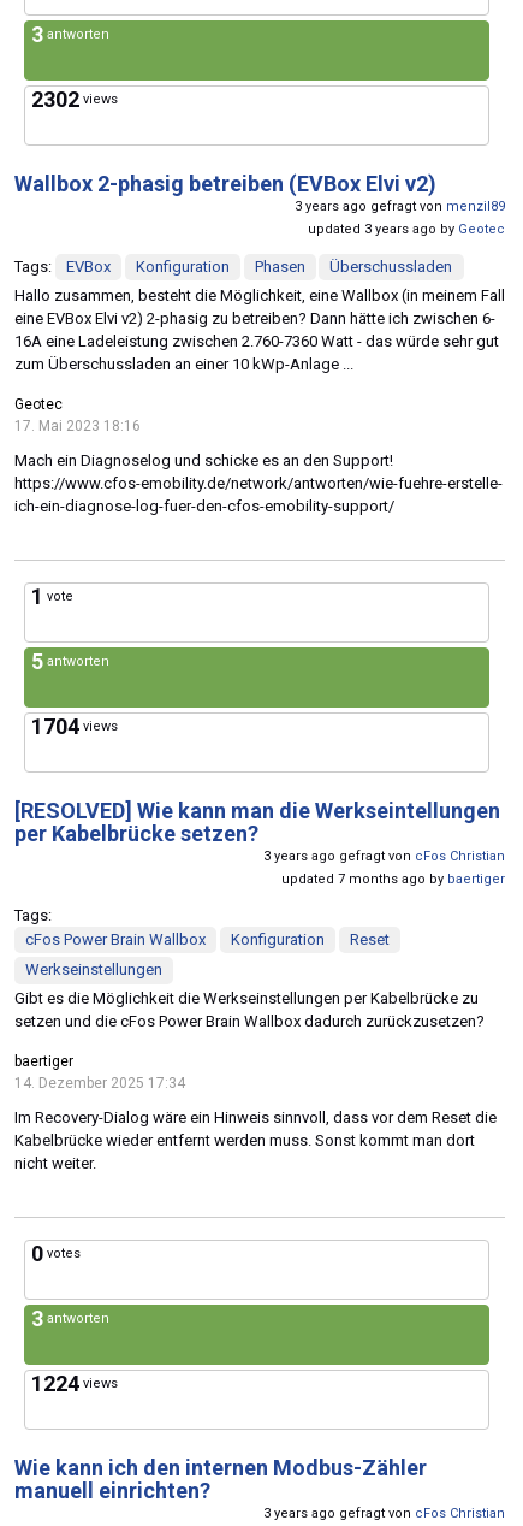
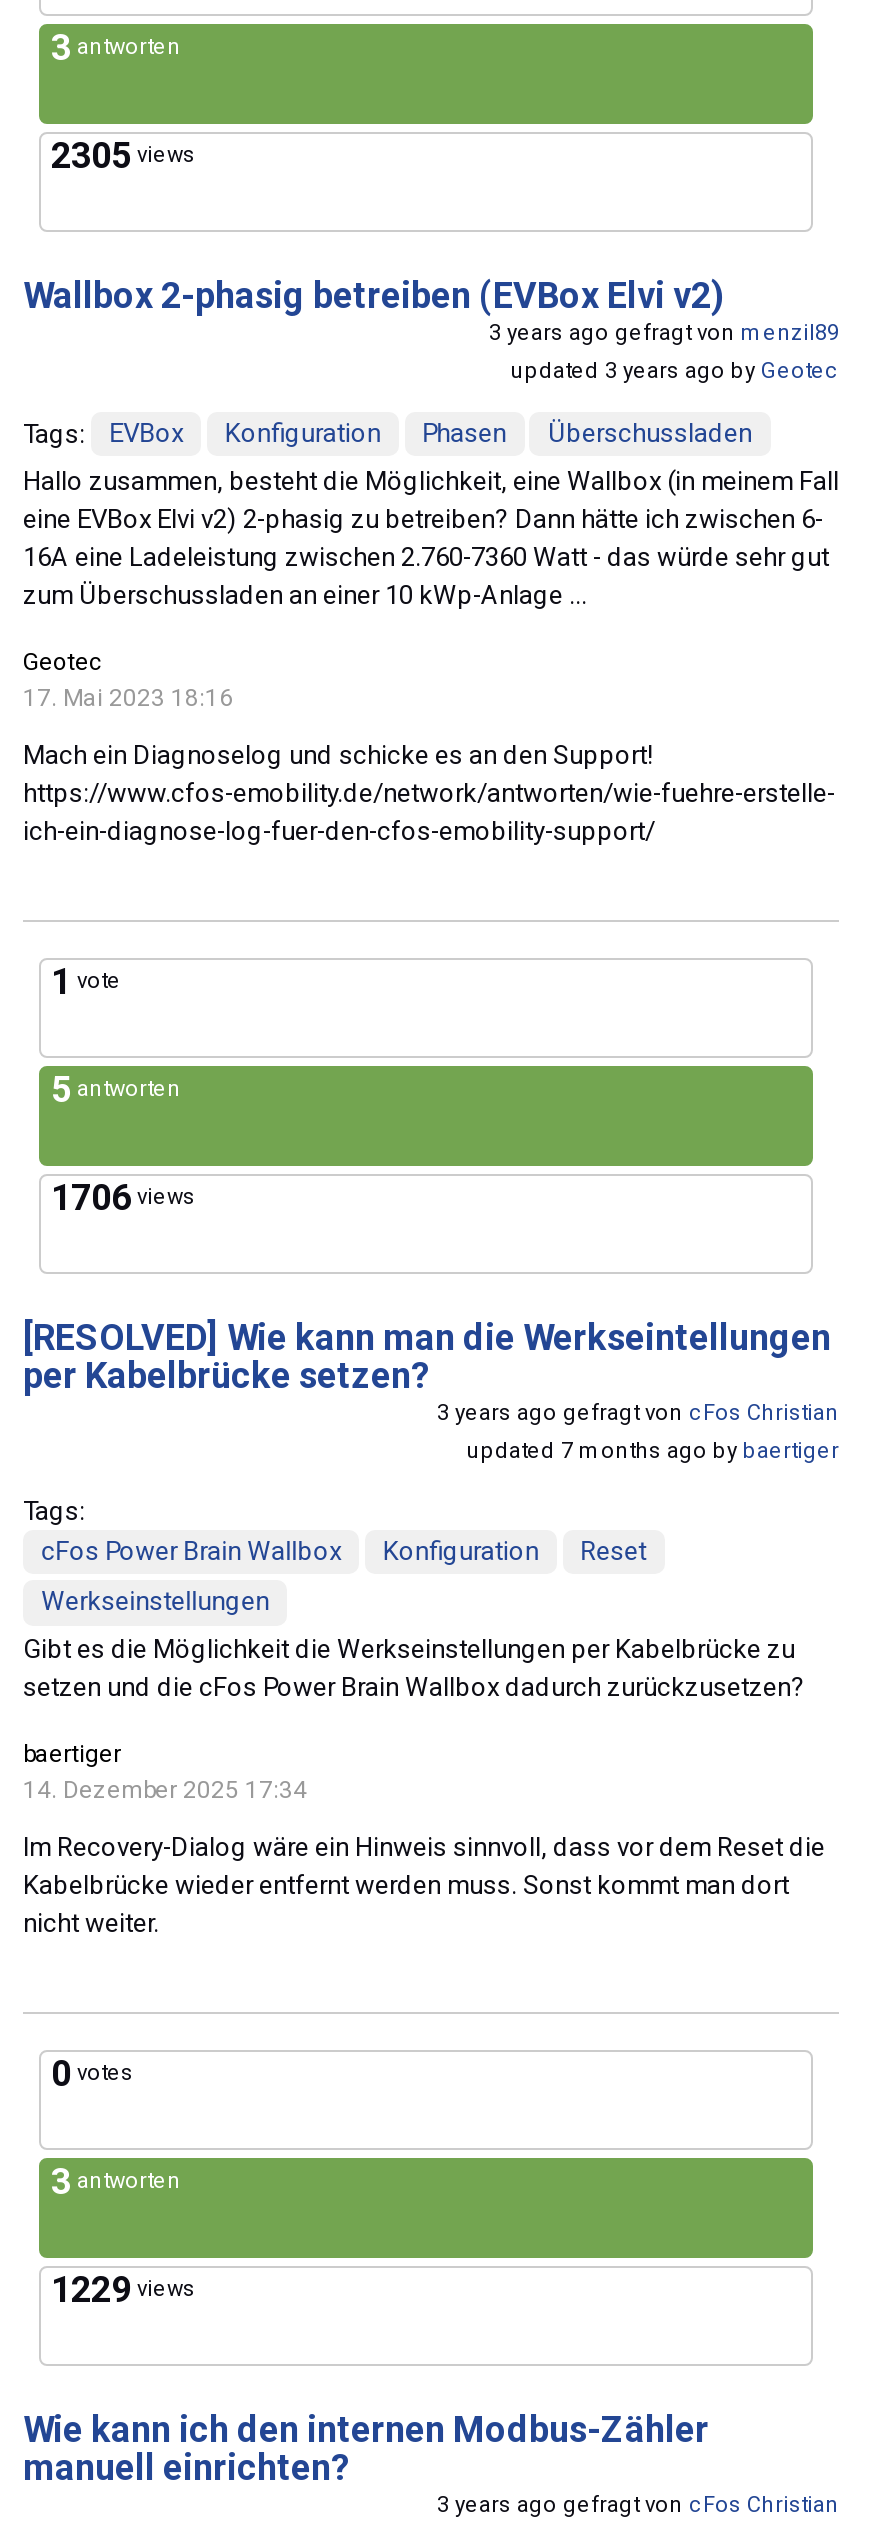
- 2302 views
+ 2305 views

- 1704 views
+ 1706 views

- 1224 views
+ 1229 views
